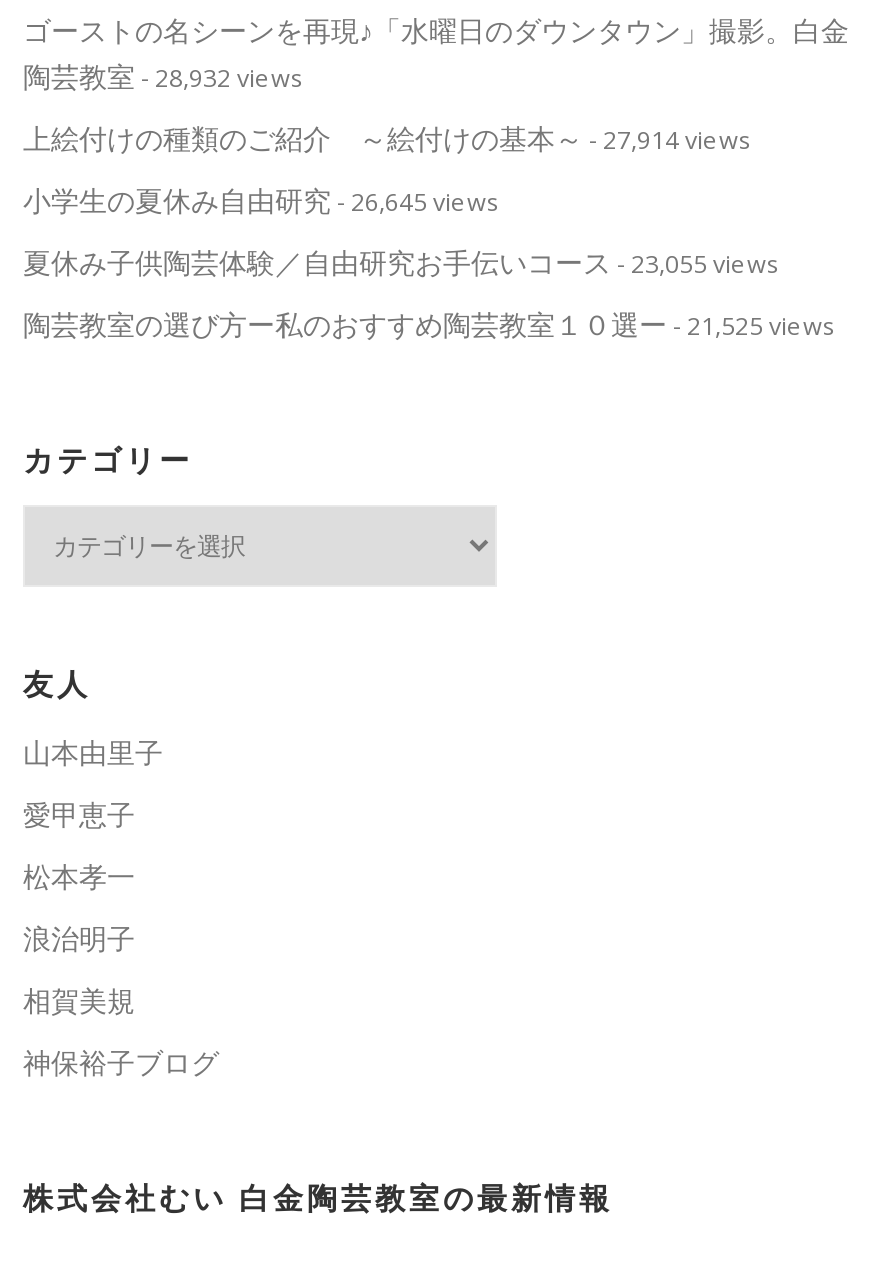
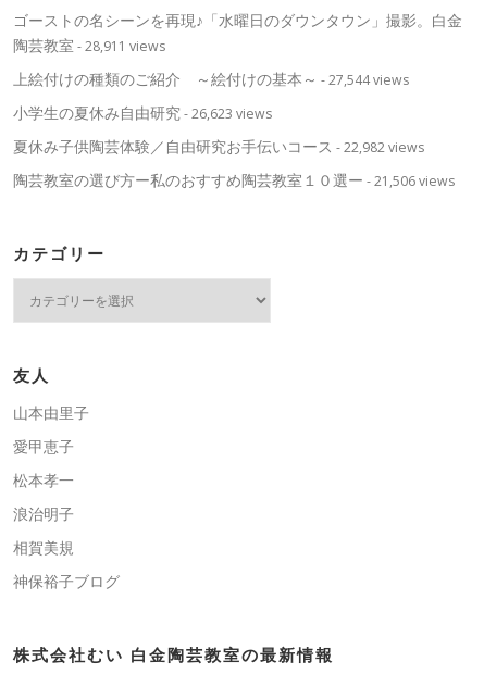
- 陶芸教室- 28,932 views
+ 陶芸教室- 28,911 views

- 上絵付けの種類のご紹介 ～絵付けの基本～- 27,914 views
+ 上絵付けの種類のご紹介 ～絵付けの基本～- 27,544 views

- 小学生の夏休み自由研究- 26,645 views
+ 小学生の夏休み自由研究- 26,623 views

- 夏休み子供陶芸体験／自由研究お手伝いコース- 23,055 views
+ 夏休み子供陶芸体験／自由研究お手伝いコース- 22,982 views

- 陶芸教室の選び方ー私のおすすめ陶芸教室１０選ー- 21,525 views
+ 陶芸教室の選び方ー私のおすすめ陶芸教室１０選ー- 21,506 views
